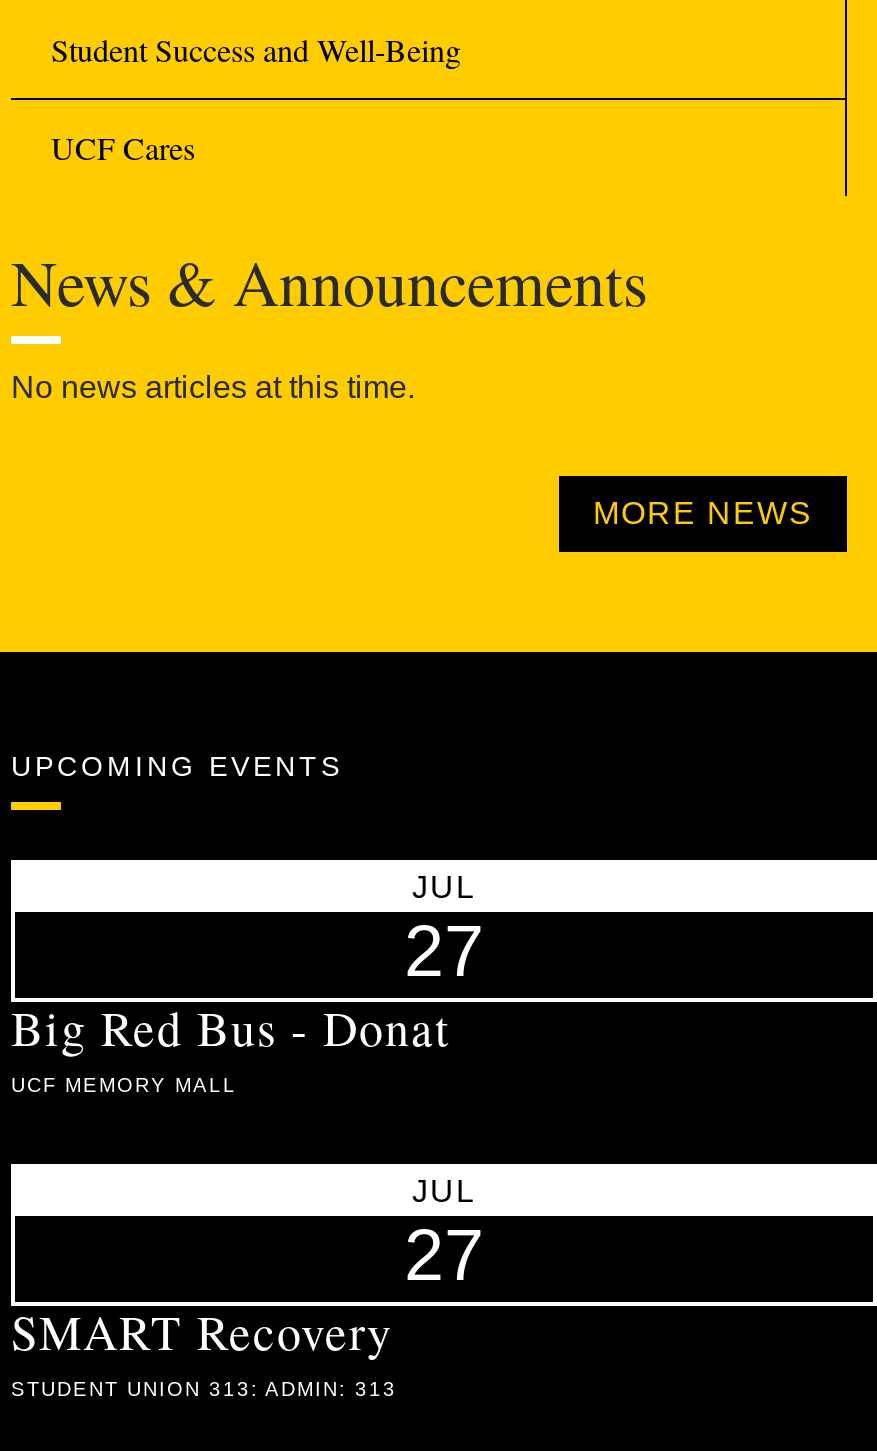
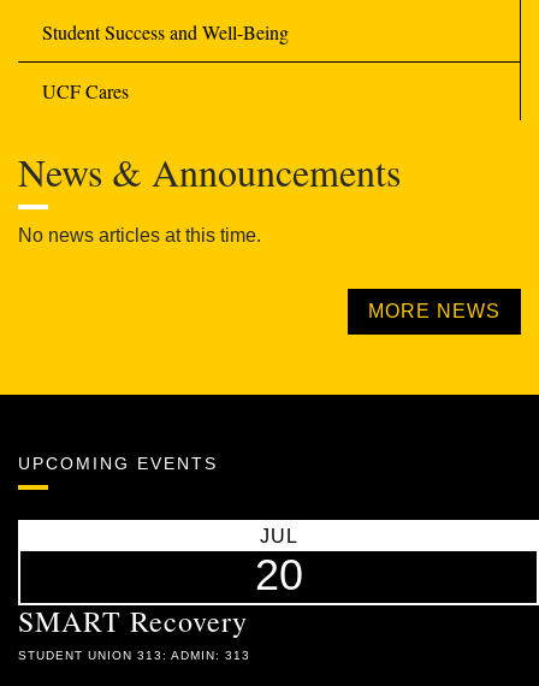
- 27
- Big Red Bus - Donat
- UCF MEMORY MALL
- JUL
- 27
+ 20
